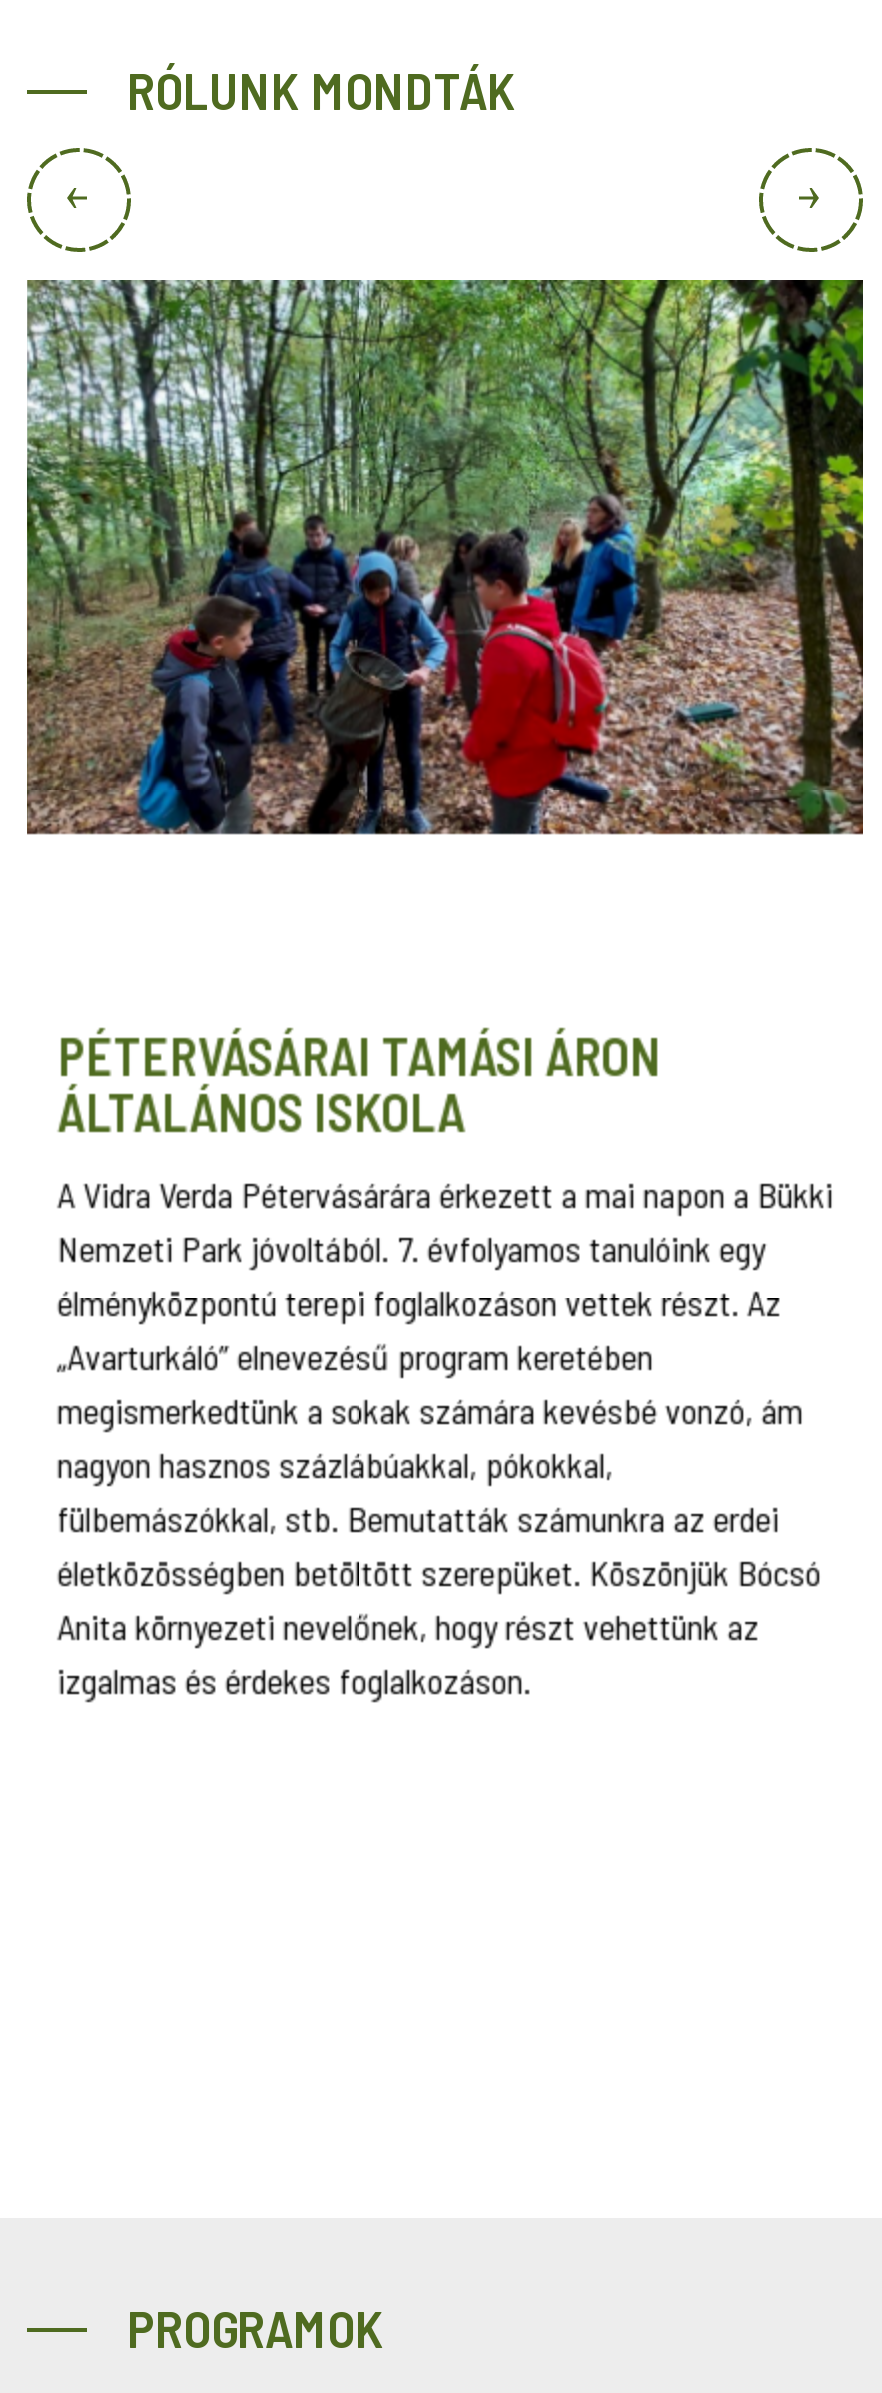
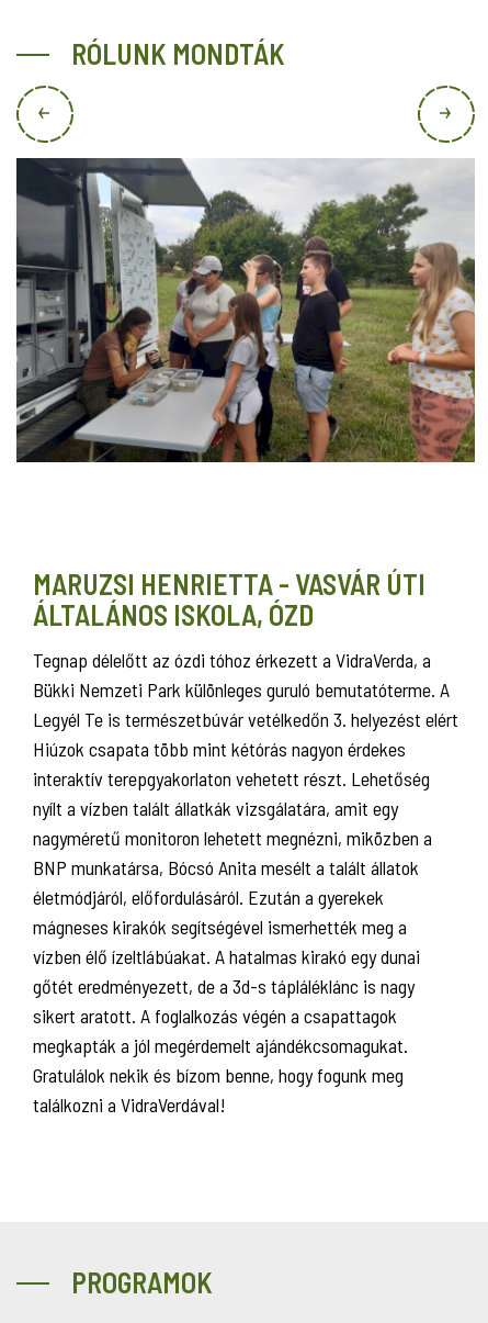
- [image]
+ [image]

- PÉTERVÁSÁRAI TAMÁSI ÁRON
- ÁLTALÁNOS ISKOLA
+ MARUZSI HENRIETTA - VASVÁR ÚTI
+ ÁLTALÁNOS ISKOLA, ÓZD

- A Vidra Verda Pétervásárára érkezett a mai napon a Bükki
- Nemzeti Park jóvoltából. 7. évfolyamos tanulóink egy
- élményközpontú terepi foglalkozáson vettek részt. Az
- „Avarturkáló” elnevezésű program keretében
- megismerkedtünk a sokak számára kevésbé vonzó, ám
- nagyon hasznos százlábúakkal, pókokkal,
- fülbemászókkal, stb. Bemutatták számunkra az erdei
- életközösségben betöltött szerepüket. Köszönjük Bócsó
- Anita környezeti nevelőnek, hogy részt vehettünk az
- izgalmas és érdekes foglalkozáson.
+ Tegnap délelőtt az ózdi tóhoz érkezett a VidraVerda, a
+ Bükki Nemzeti Park különleges guruló bemutatóterme. A
+ Legyél Te is természetbúvár vetélkedőn 3. helyezést elért
+ Hiúzok csapata több mint kétórás nagyon érdekes
+ interaktív terepgyakorlaton vehetett részt. Lehetőség
+ nyílt a vízben talált állatkák vizsgálatára, amit egy
+ nagyméretű monitoron lehetett megnézni, miközben a
+ BNP munkatársa, Bócsó Anita mesélt a talált állatok
+ életmódjáról, előfordulásáról. Ezután a gyerekek
+ mágneses kirakók segítségével ismerhették meg a
+ vízben élő ízeltlábúakat. A hatalmas kirakó egy dunai
+ gőtét eredményezett, de a 3d-s tápláléklánc is nagy
+ sikert aratott. A foglalkozás végén a csapattagok
+ megkapták a jól megérdemelt ajándékcsomagukat.
+ Gratulálok nekik és bízom benne, hogy fogunk meg
+ találkozni a VidraVerdával!
